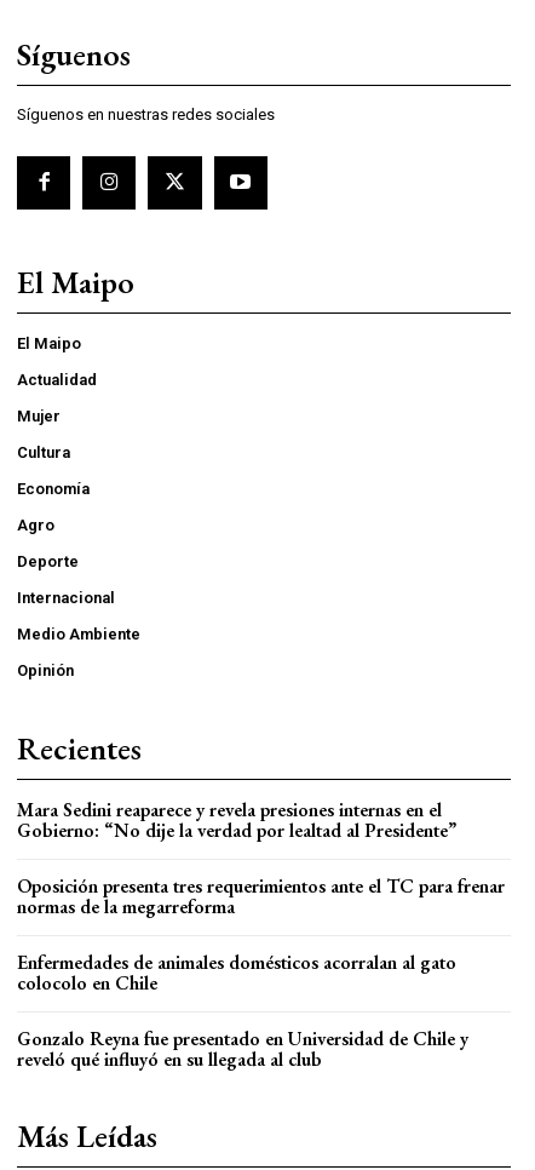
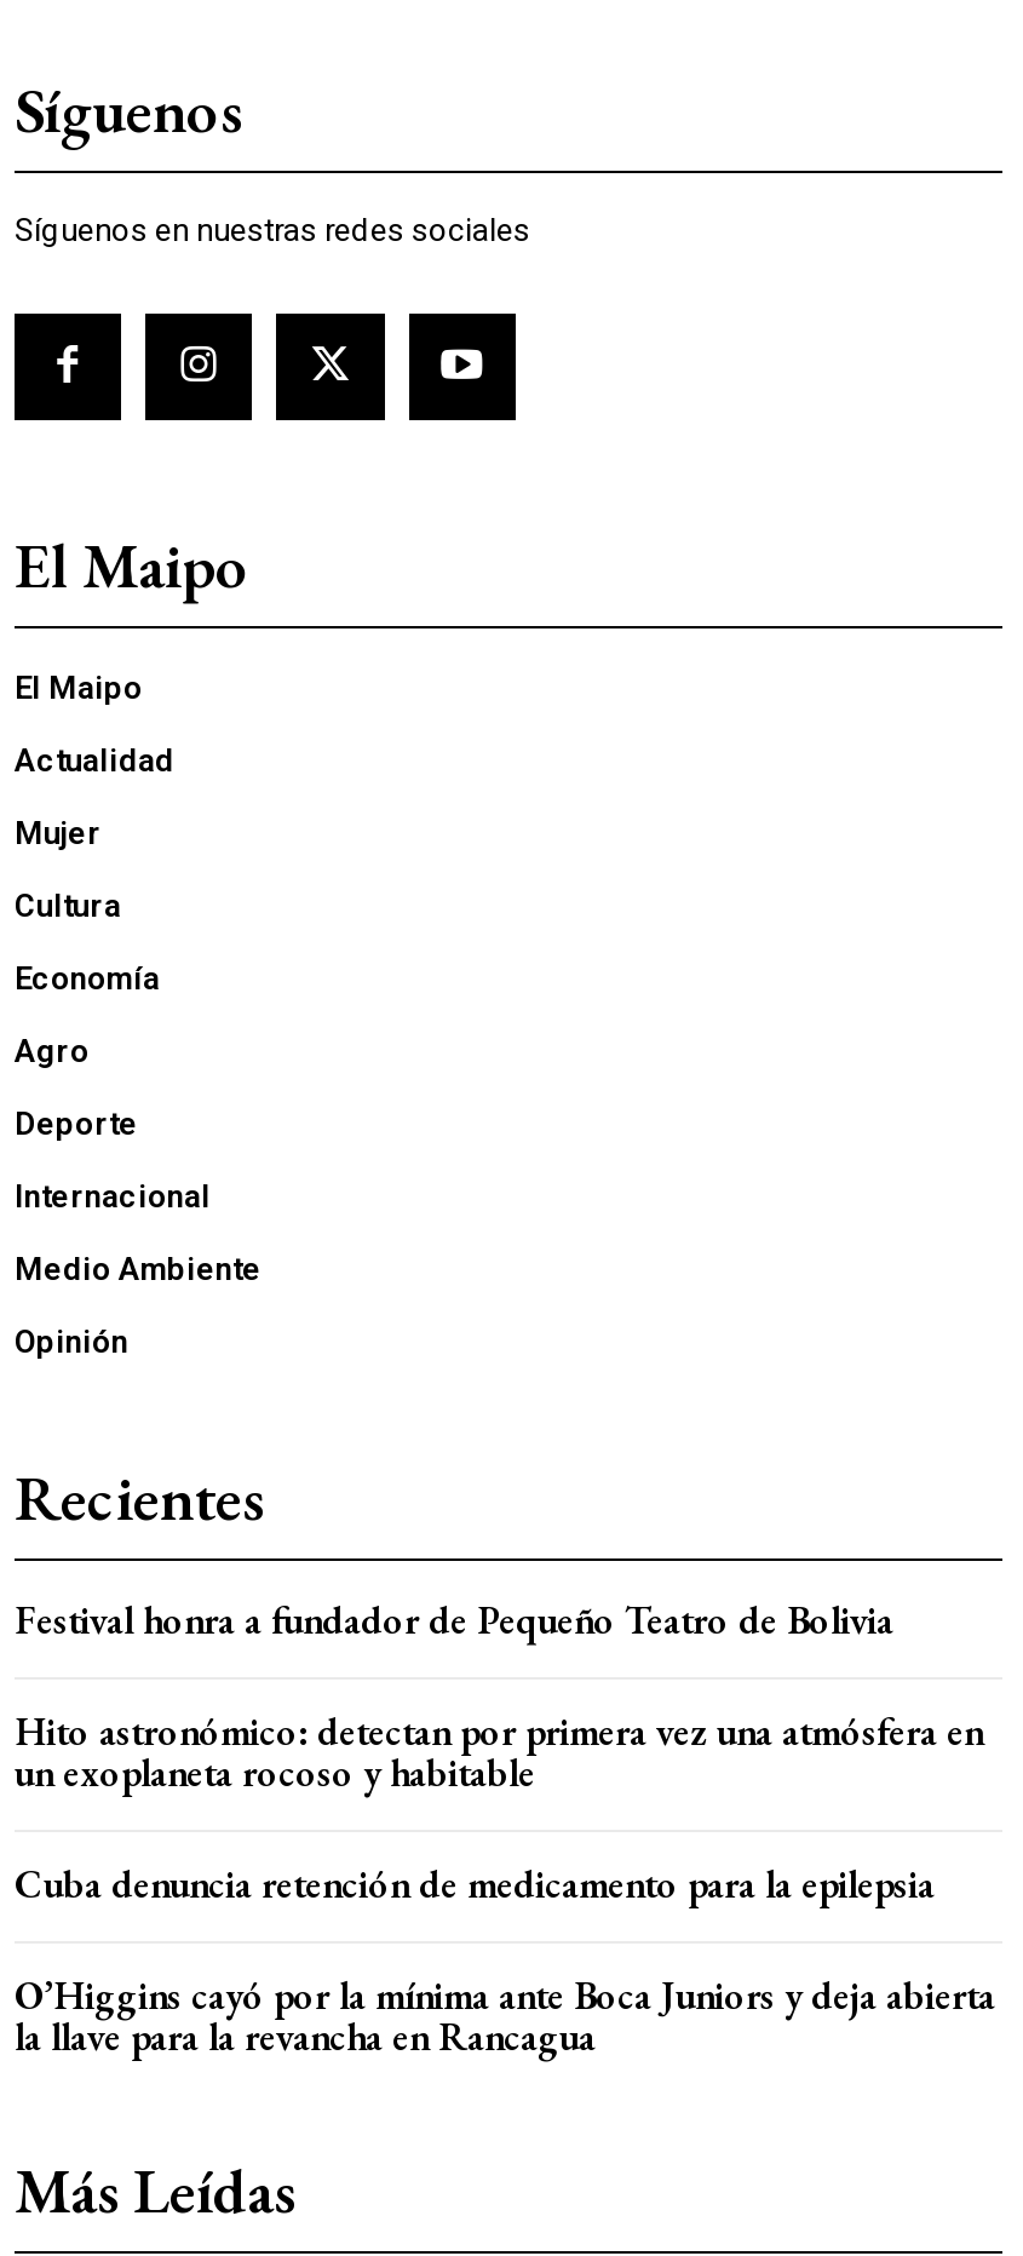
- Mara Sedini reaparece y revela presiones internas en el
- Gobierno: “No dije la verdad por lealtad al Presidente”
+ Festival honra a fundador de Pequeño Teatro de Bolivia

- Oposición presenta tres requerimientos ante el TC para frenar
- normas de la megarreforma
+ Hito astronómico: detectan por primera vez una atmósfera en
+ un exoplaneta rocoso y habitable

- Enfermedades de animales domésticos acorralan al gato
- colocolo en Chile
+ Cuba denuncia retención de medicamento para la epilepsia

- Gonzalo Reyna fue presentado en Universidad de Chile y
- reveló qué influyó en su llegada al club
+ O’Higgins cayó por la mínima ante Boca Juniors y deja abierta
+ la llave para la revancha en Rancagua
